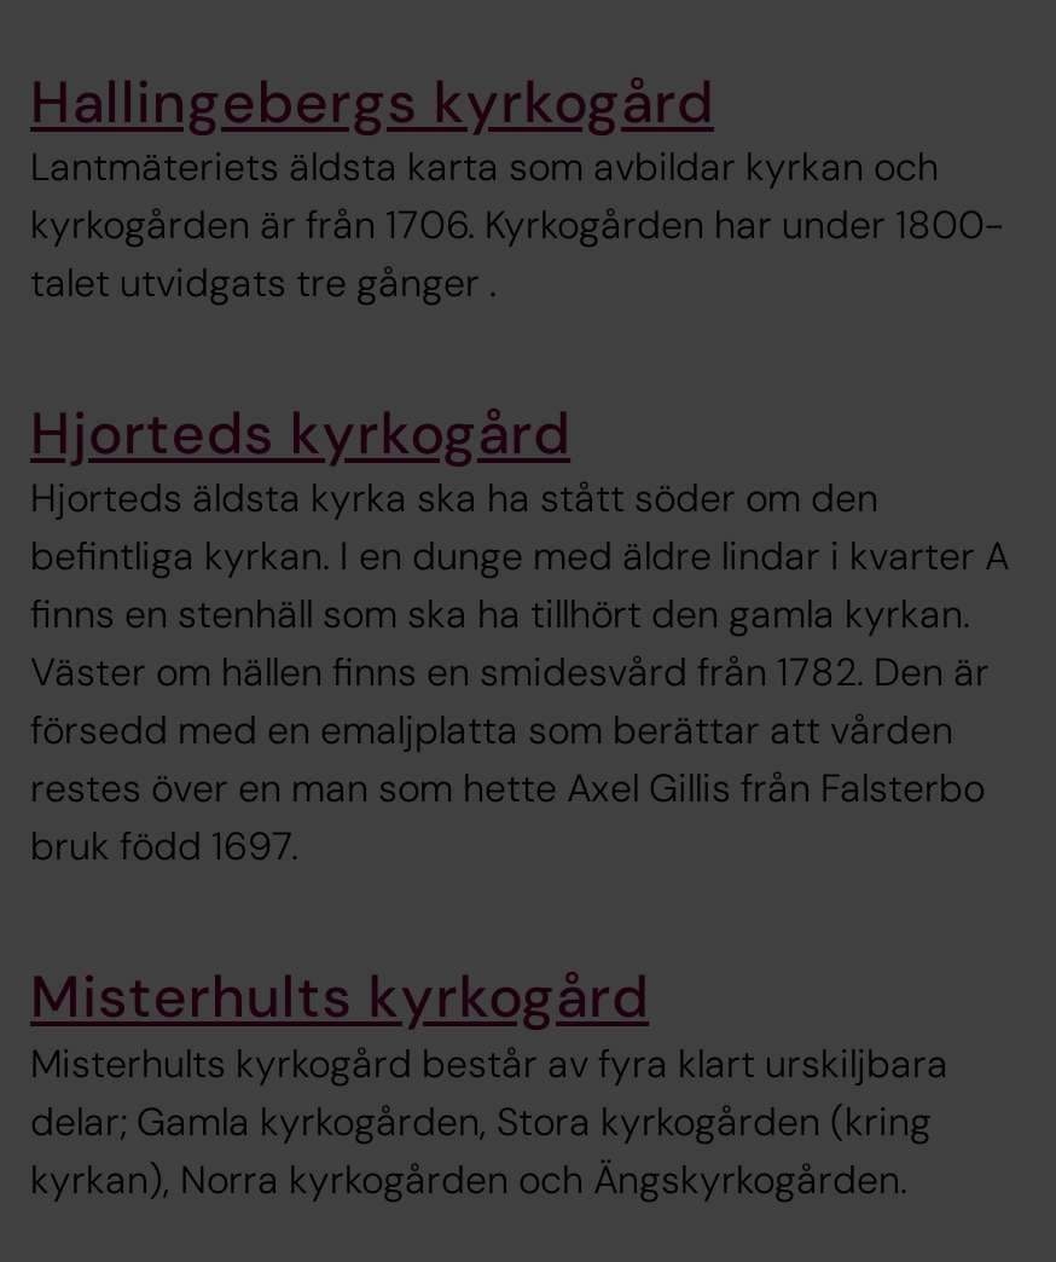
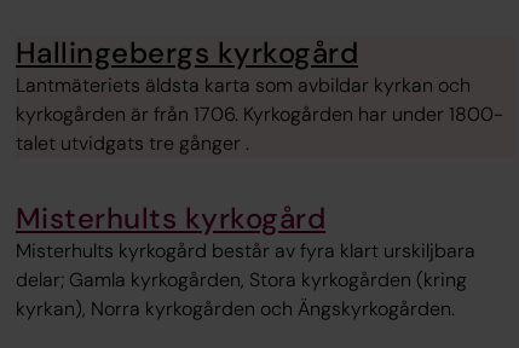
- Hjorteds kyrkogård
- Hjorteds äldsta kyrka ska ha stått söder om den
- befintliga kyrkan. I en dunge med äldre lindar i kvarter A
- finns en stenhäll som ska ha tillhört den gamla kyrkan.
- Väster om hällen finns en smidesvård från 1782. Den är
- försedd med en emaljplatta som berättar att vården
- restes över en man som hette Axel Gillis från Falsterbo
- bruk född 1697.
